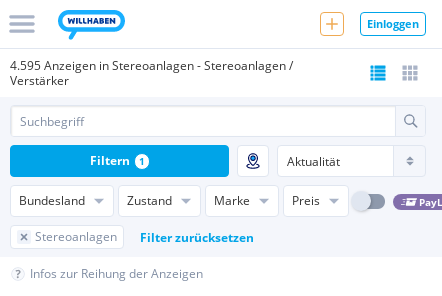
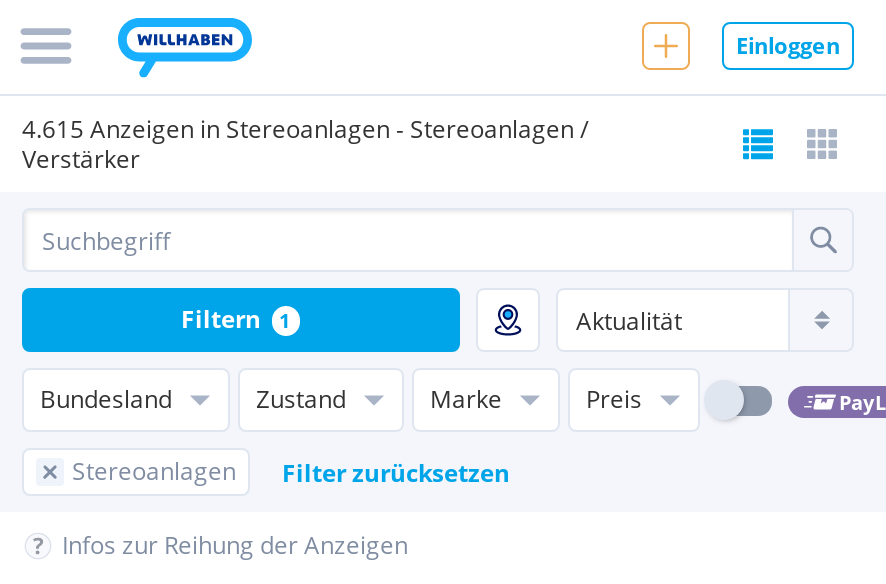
- 4.595 Anzeigen in Stereoanlagen - Stereoanlagen /
+ 4.615 Anzeigen in Stereoanlagen - Stereoanlagen /
